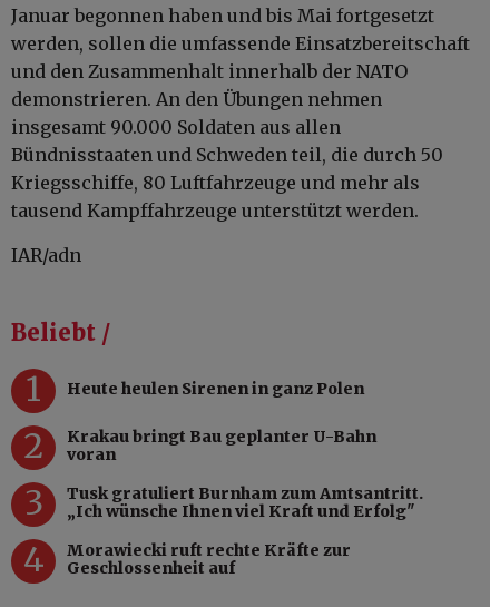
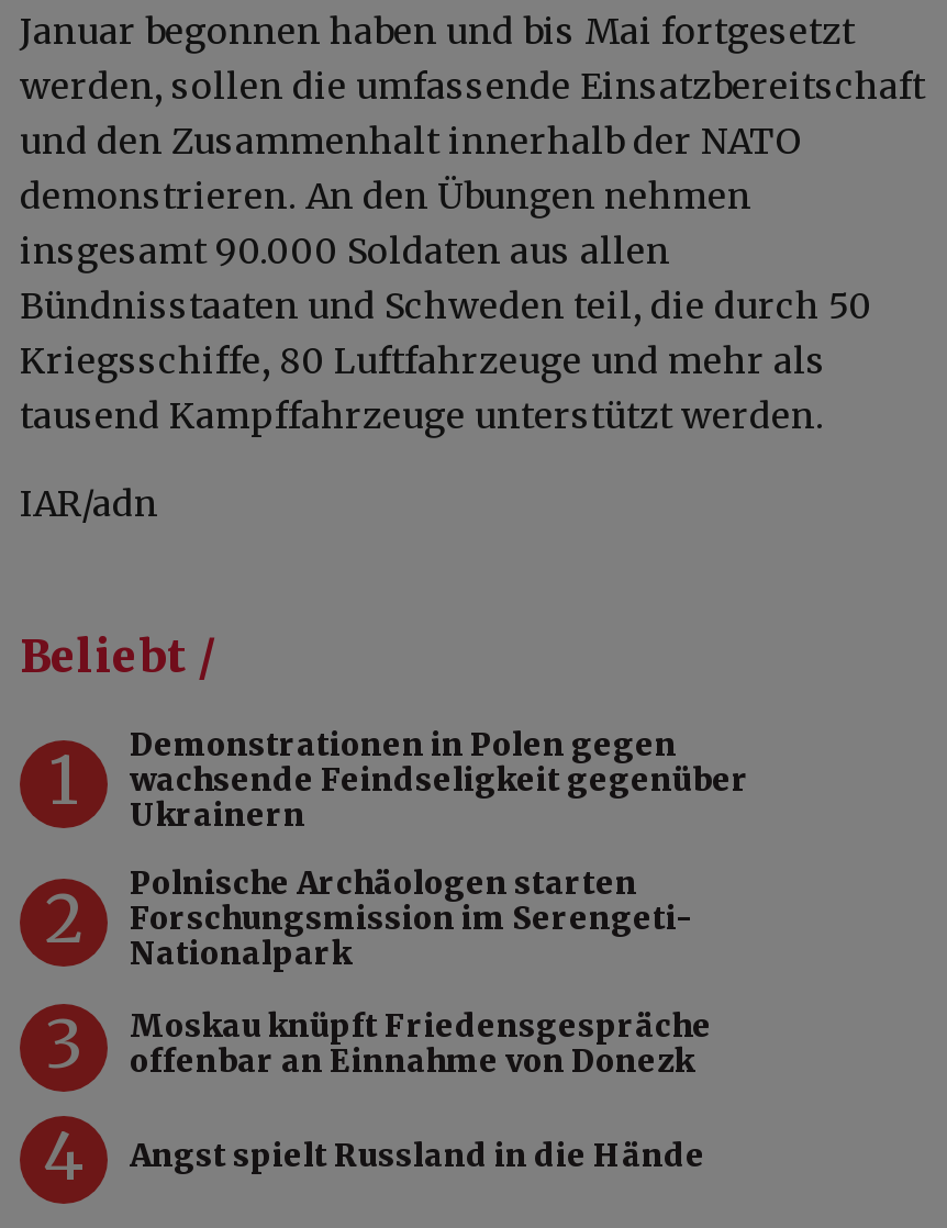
- Heute heulen Sirenen in ganz Polen
+ Demonstrationen in Polen gegen
+ wachsende Feindseligkeit gegenüber
+ Ukrainern

- Krakau bringt Bau geplanter U-Bahn
- voran
+ Polnische Archäologen starten
+ Forschungsmission im Serengeti-
+ Nationalpark

- Tusk gratuliert Burnham zum Amtsantritt.
- „Ich wünsche Ihnen viel Kraft und Erfolg"
+ Moskau knüpft Friedensgespräche
+ offenbar an Einnahme von Donezk

- Morawiecki ruft rechte Kräfte zur
- Geschlossenheit auf
+ Angst spielt Russland in die Hände
